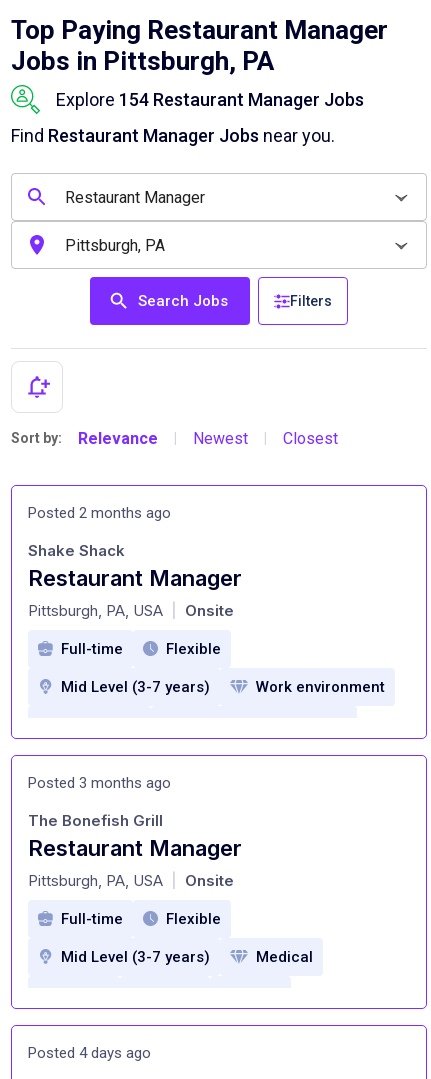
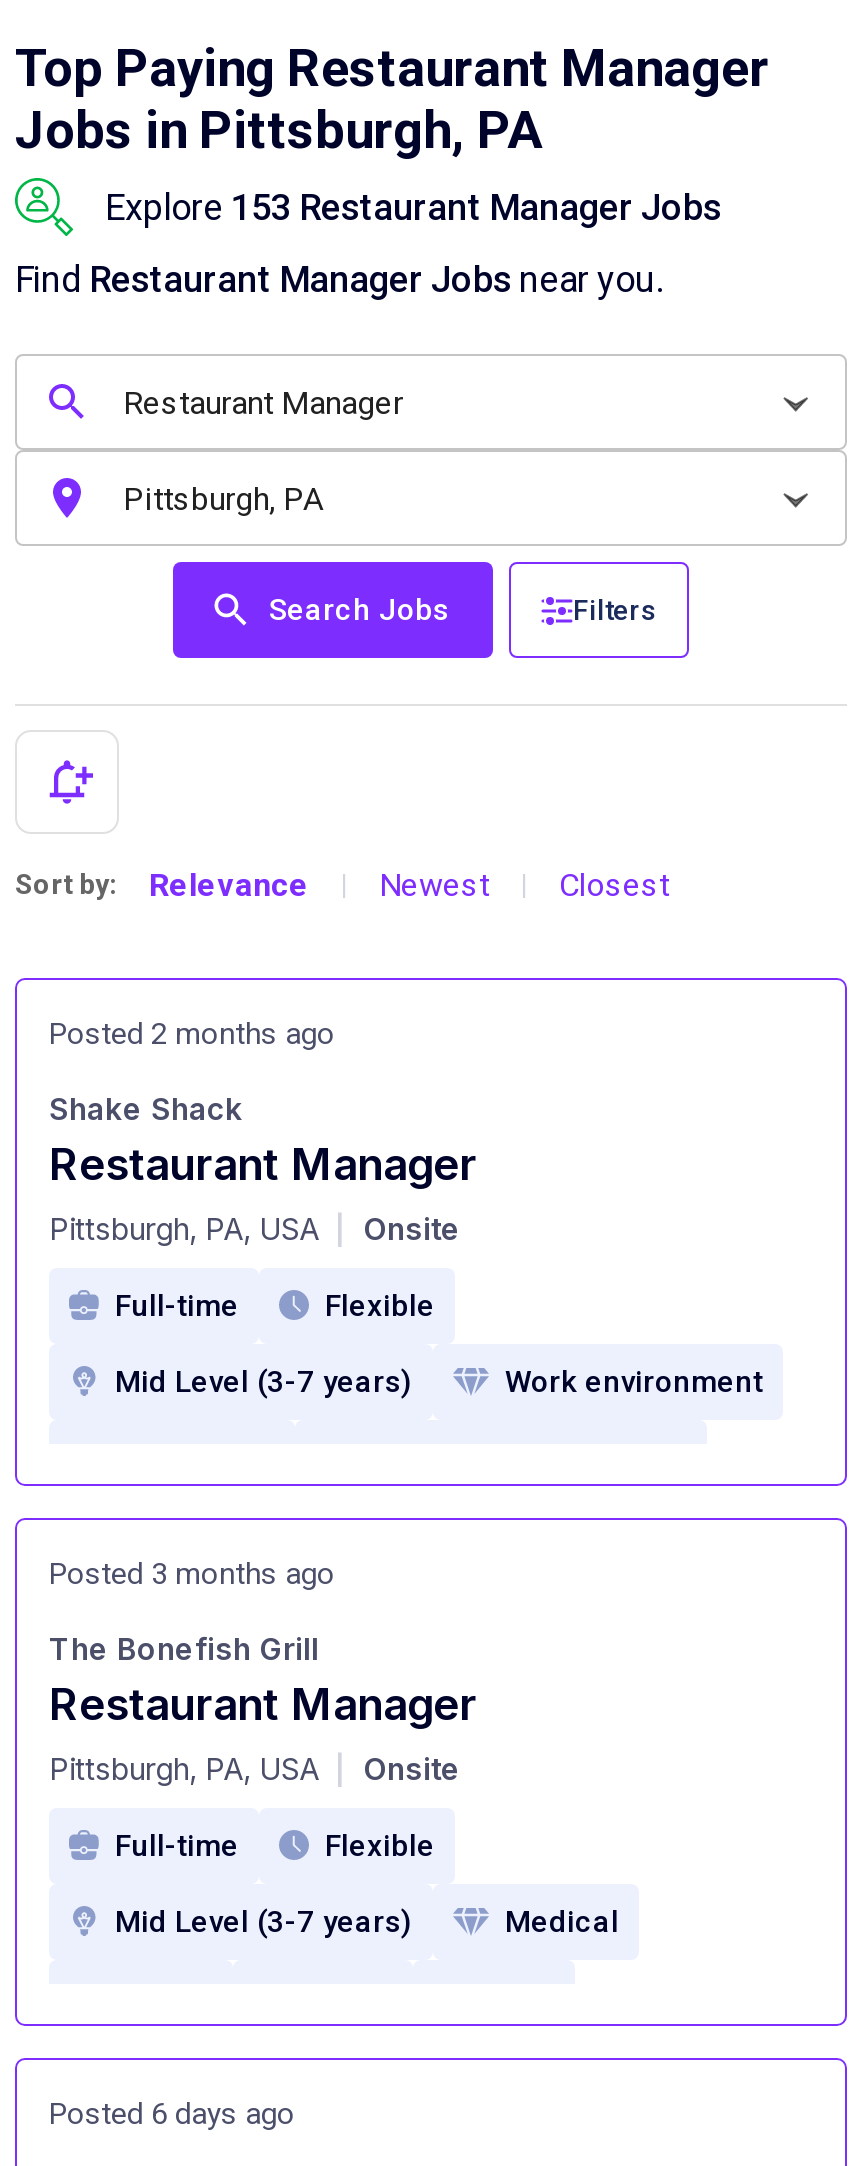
- Explore 154 Restaurant Manager Jobs
+ Explore 153 Restaurant Manager Jobs

- Posted 4 days ago
+ Posted 6 days ago
